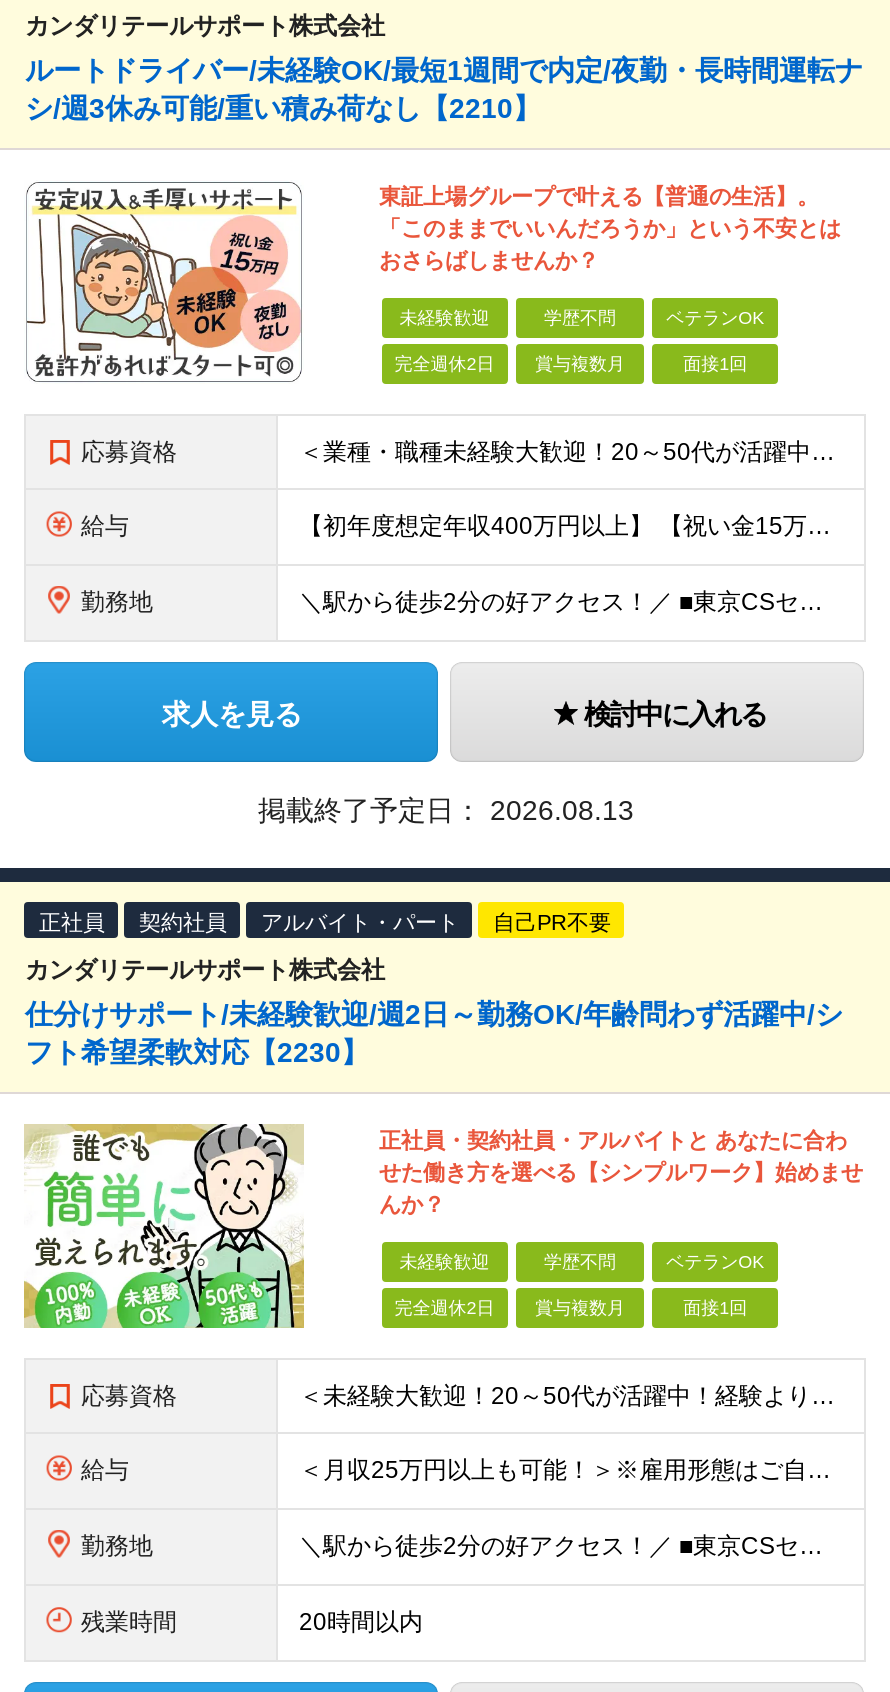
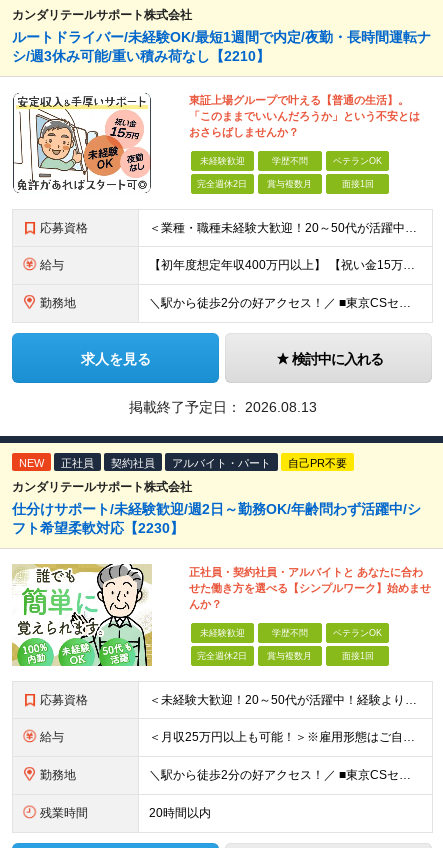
+ NEW
